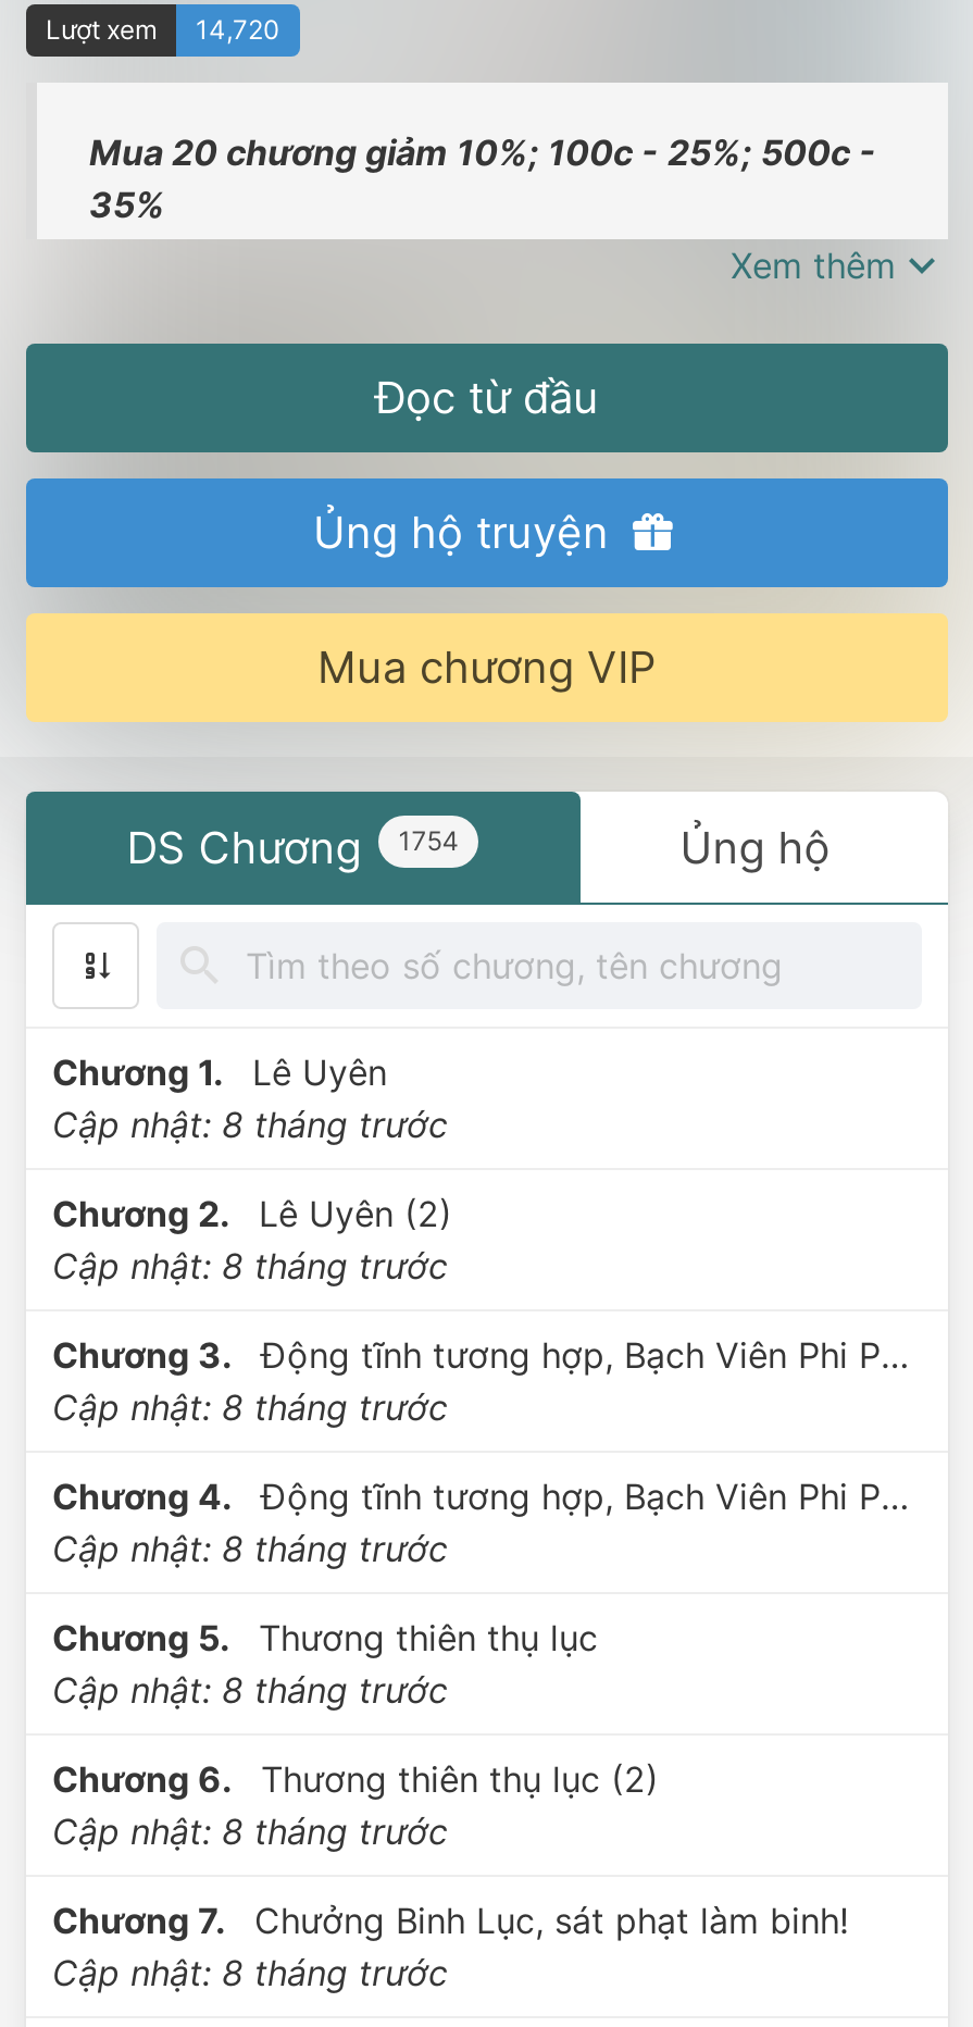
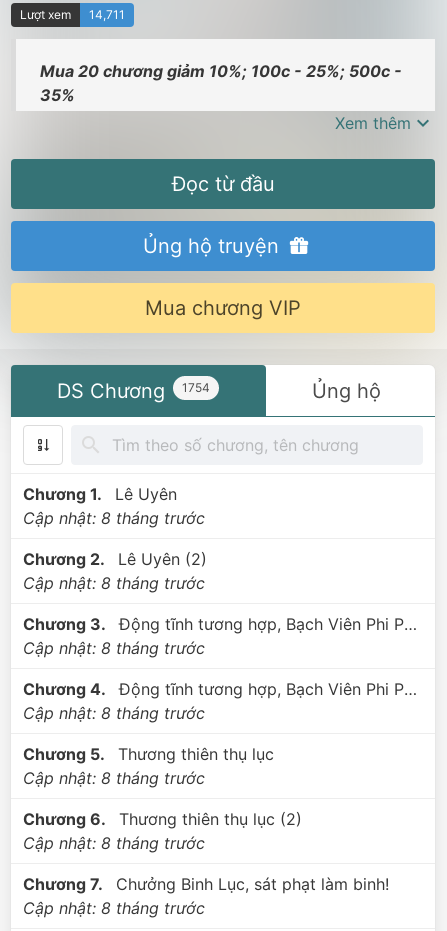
- Lượt xem 14,720
+ Lượt xem 14,711
